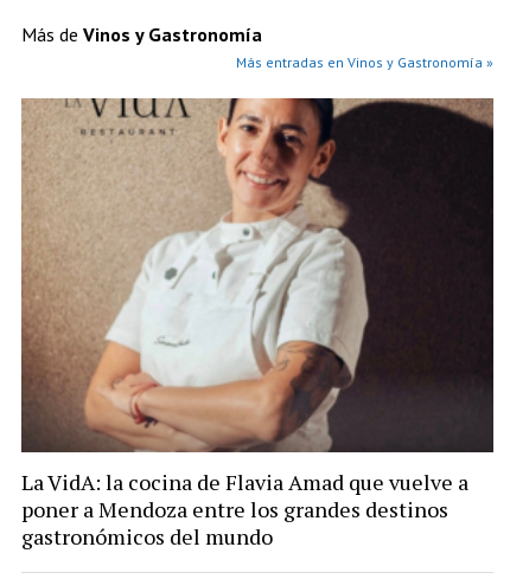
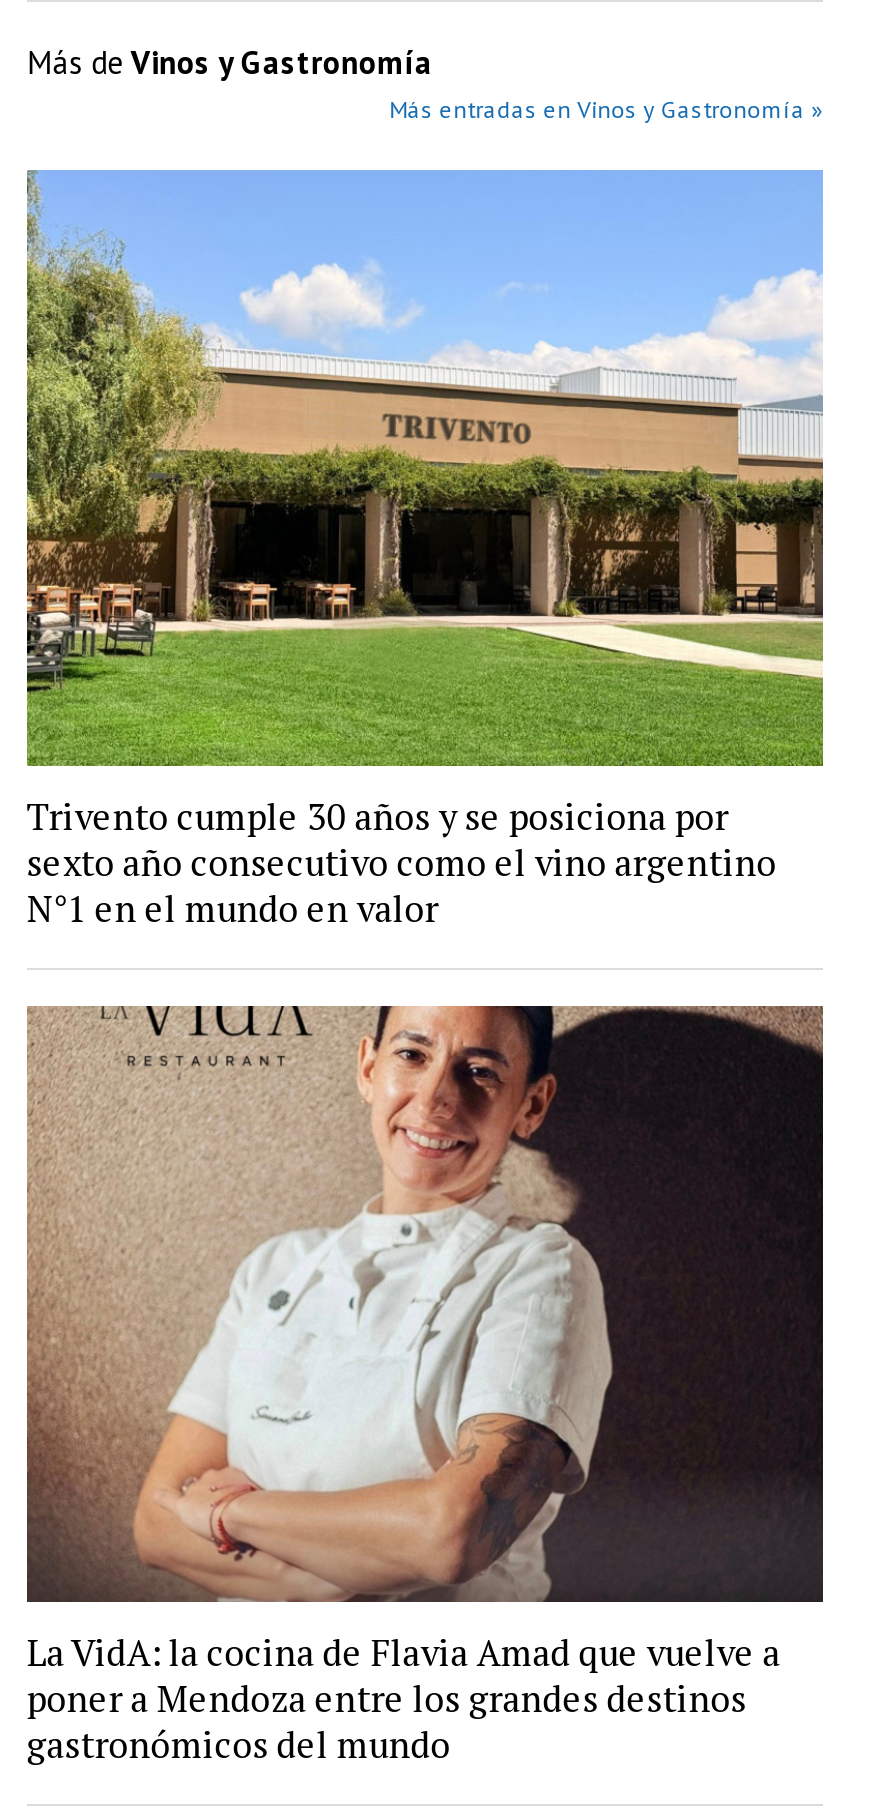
+ [image]
+ Trivento cumple 30 años y se posiciona por
+ sexto año consecutivo como el vino argentino
+ N°1 en el mundo en valor
